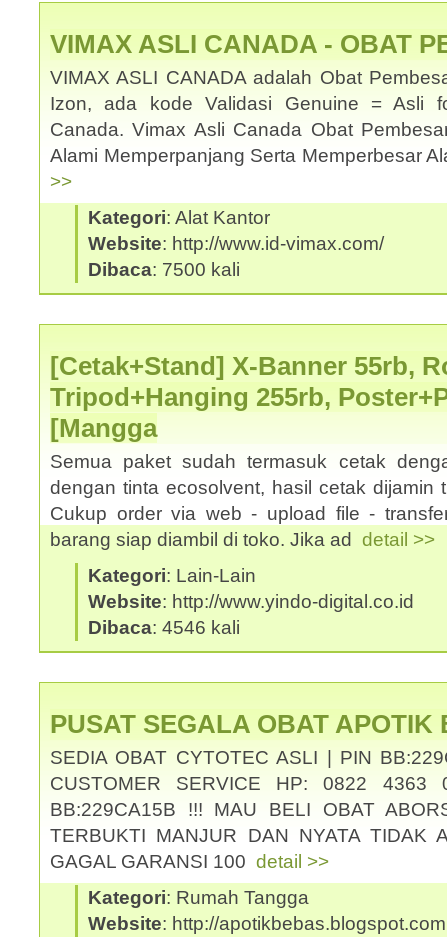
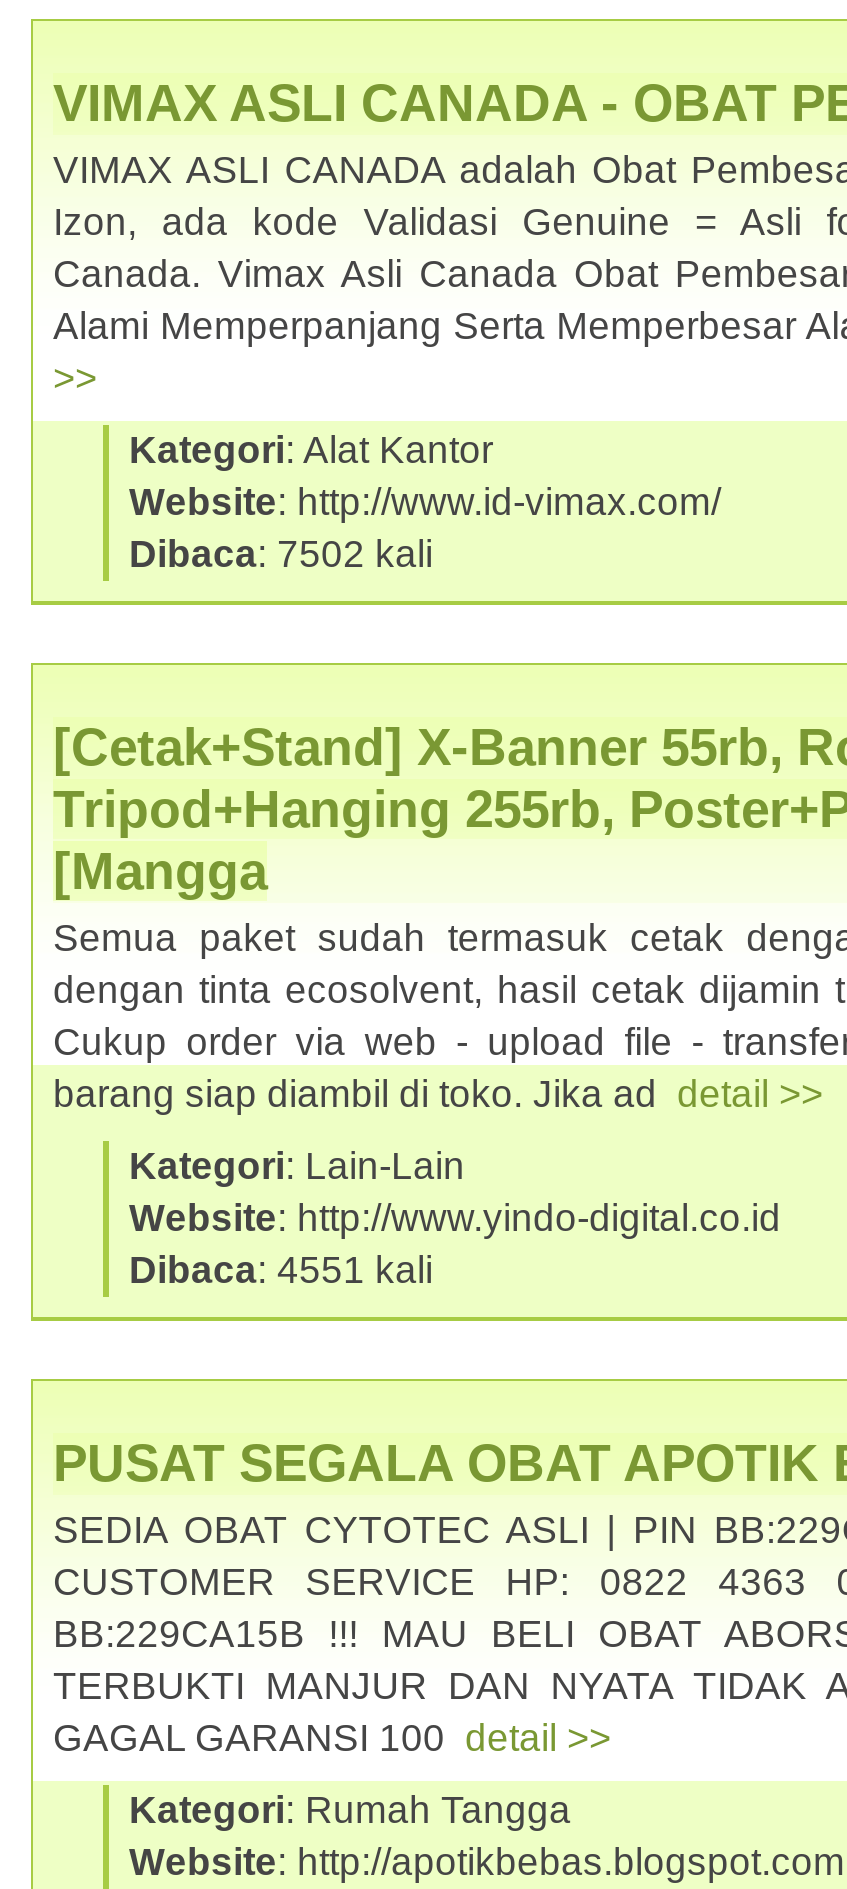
- Dibaca: 7500 kali
+ Dibaca: 7502 kali

- Dibaca: 4546 kali
+ Dibaca: 4551 kali
